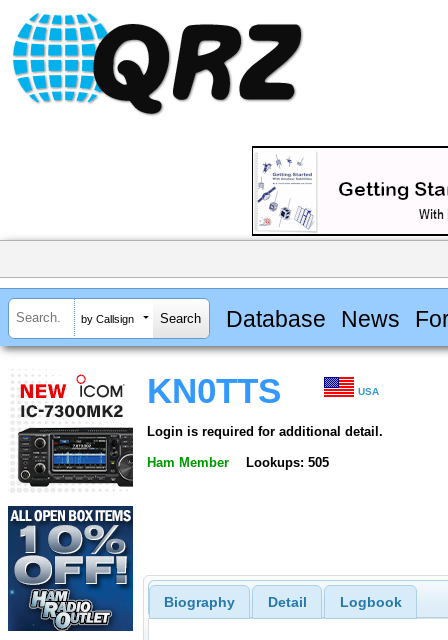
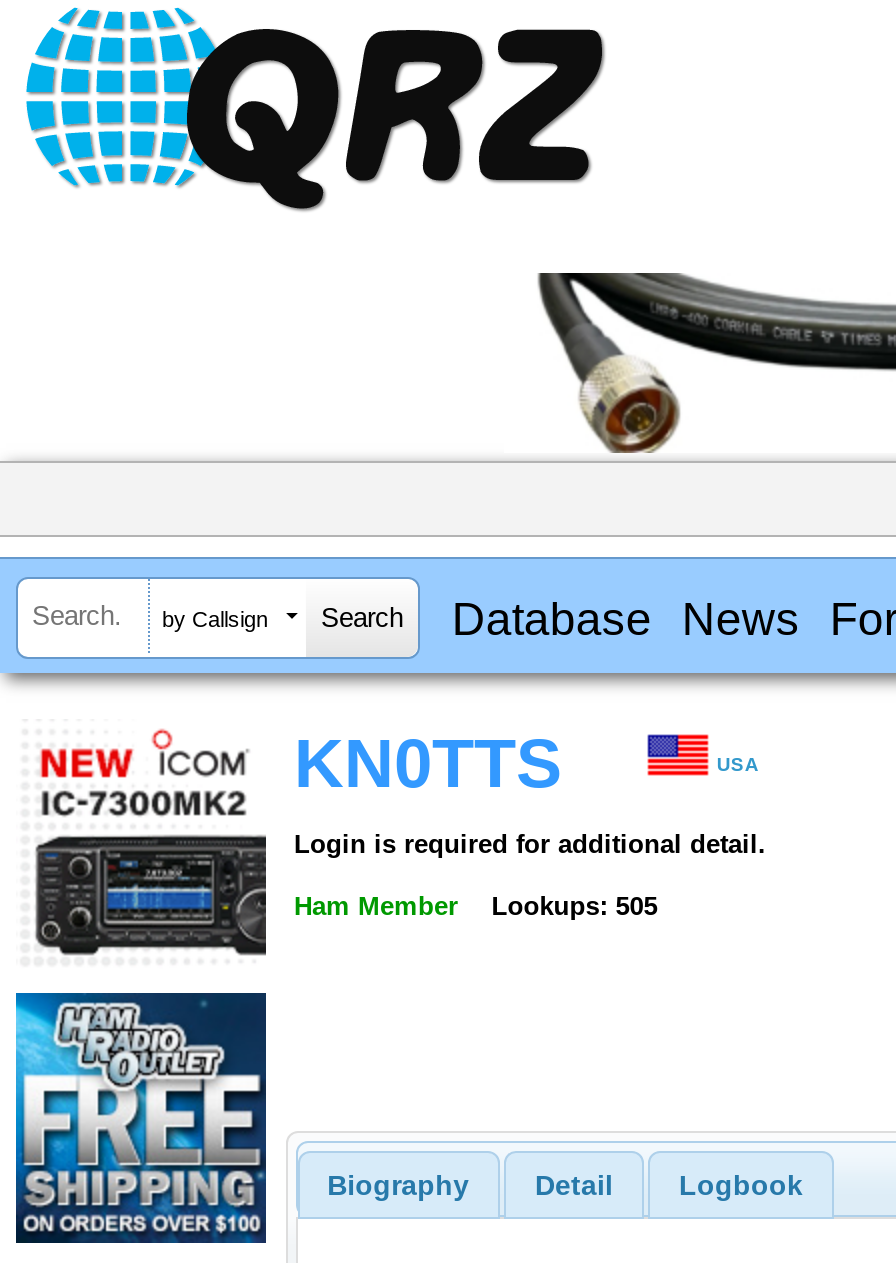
- [image]
+ [image]

- [image]
+ [image]
